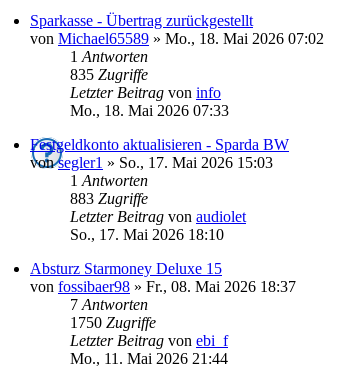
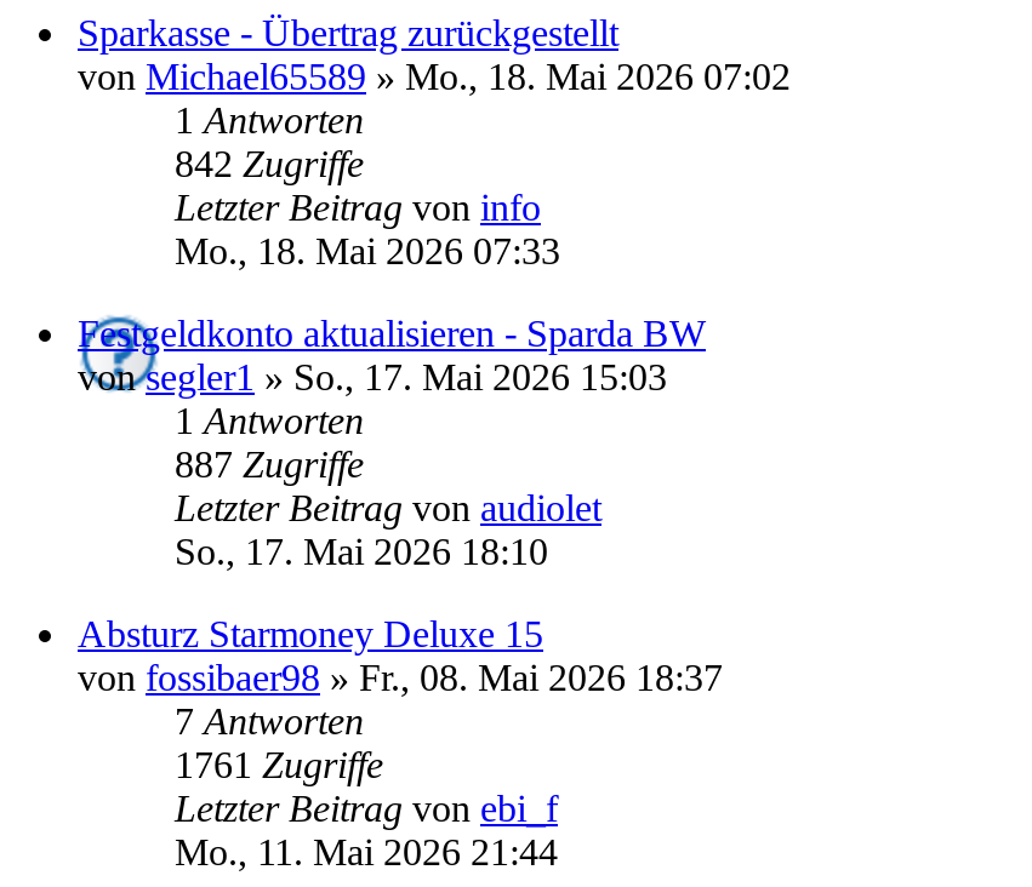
- 835 Zugriffe
+ 842 Zugriffe

- 883 Zugriffe
+ 887 Zugriffe

- 1750 Zugriffe
+ 1761 Zugriffe
